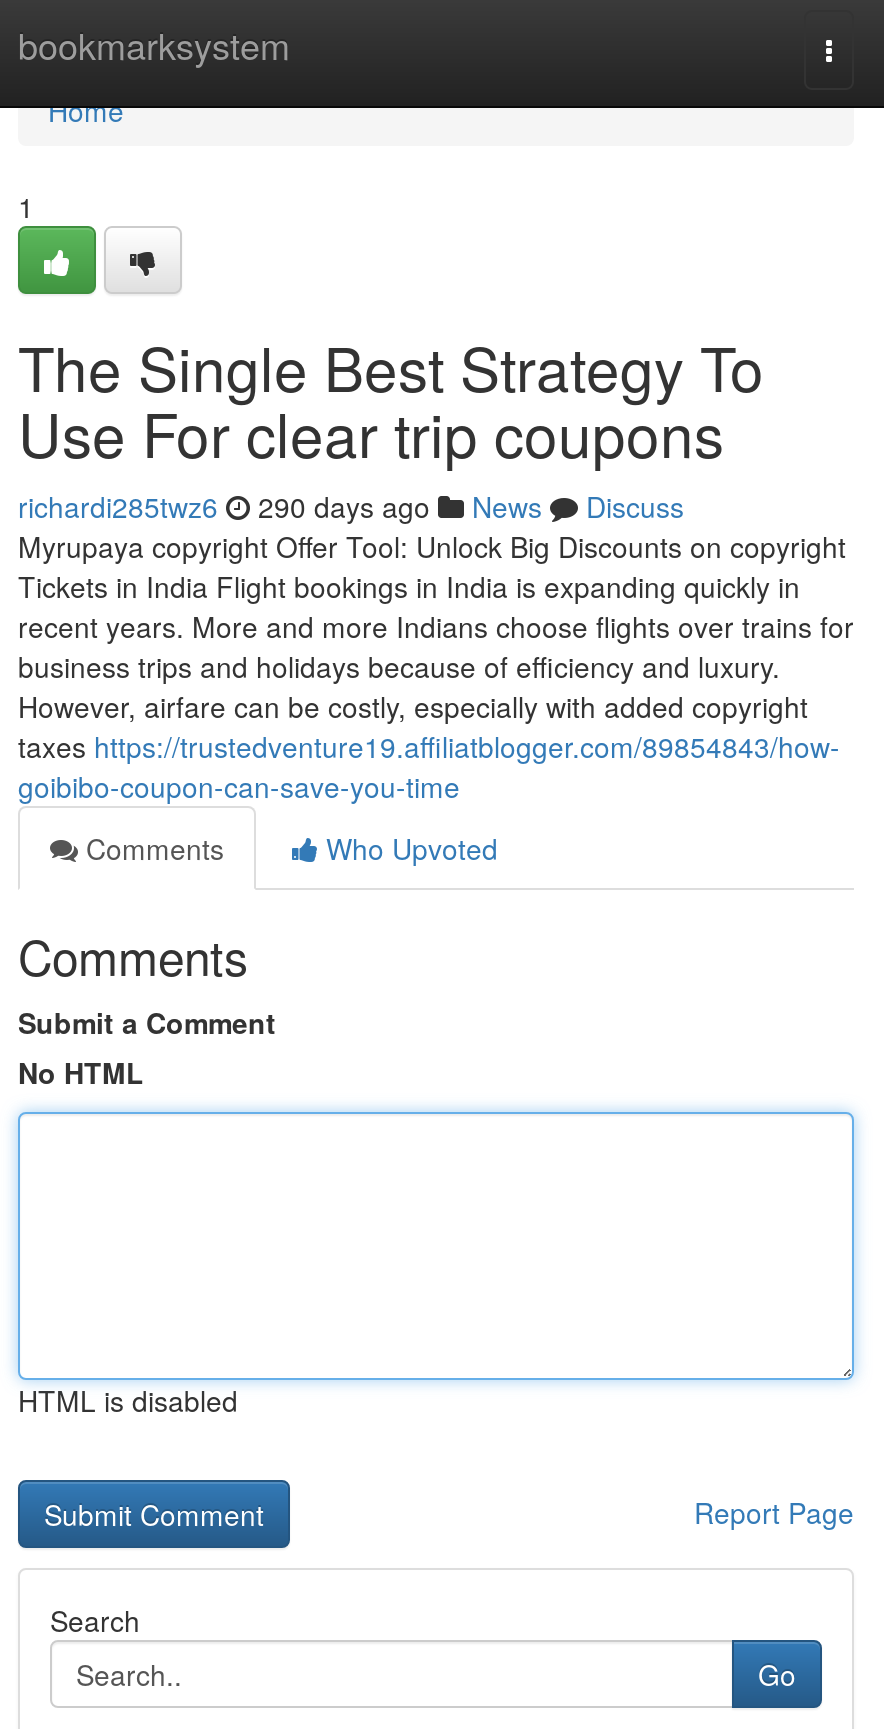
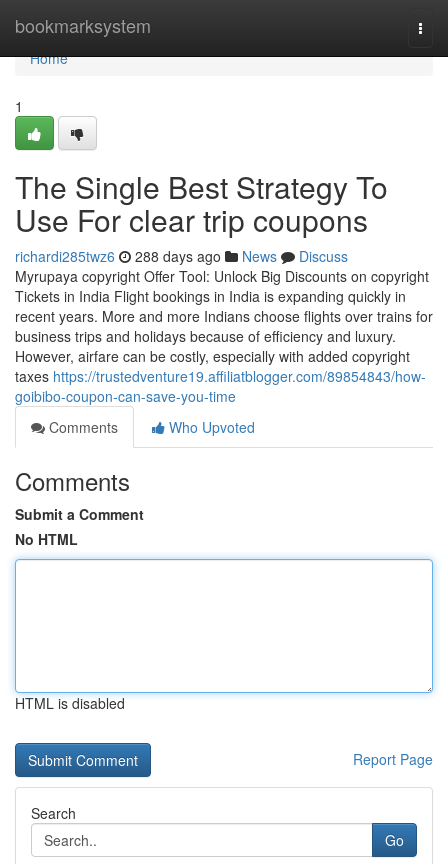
- richardi285twz6 290 days ago News Discuss
+ richardi285twz6 288 days ago News Discuss
